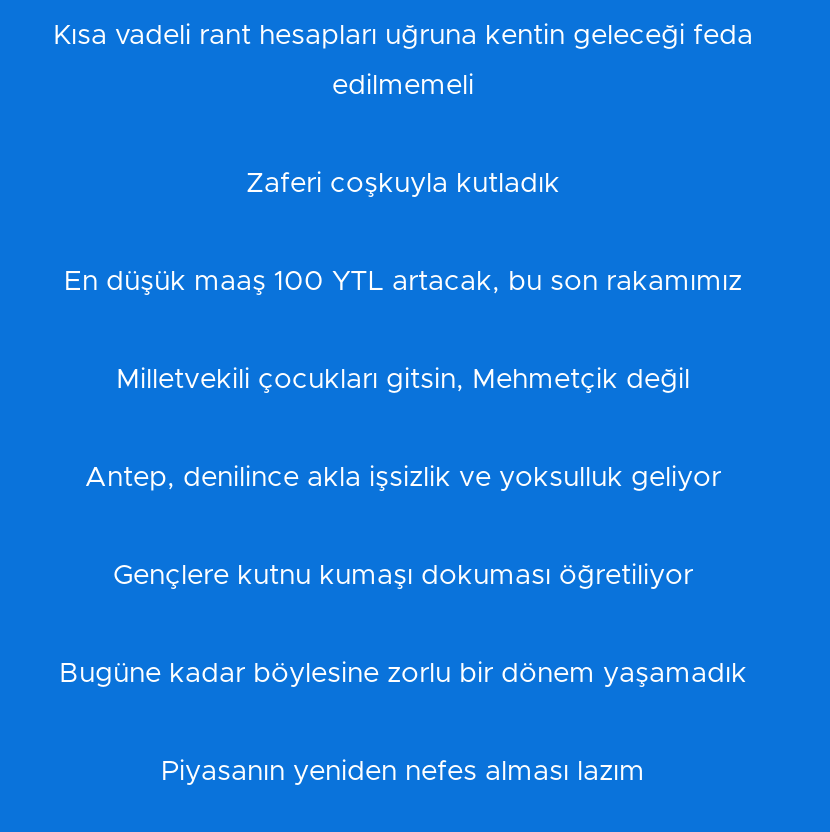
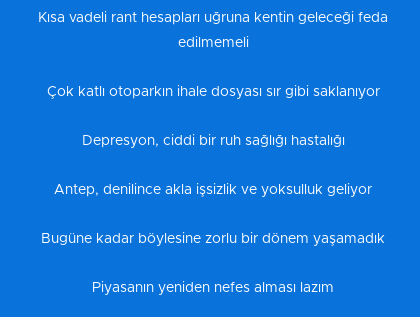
- Zaferi coşkuyla kutladık
- En düşük maaş 100 YTL artacak, bu son rakamımız
- Milletvekili çocukları gitsin, Mehmetçik değil
+ Çok katlı otoparkın ihale dosyası sır gibi saklanıyor
+ Depresyon, ciddi bir ruh sağlığı hastalığı

- Gençlere kutnu kumaşı dokuması öğretiliyor
